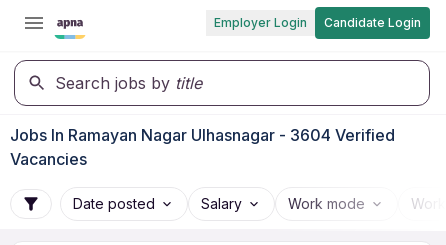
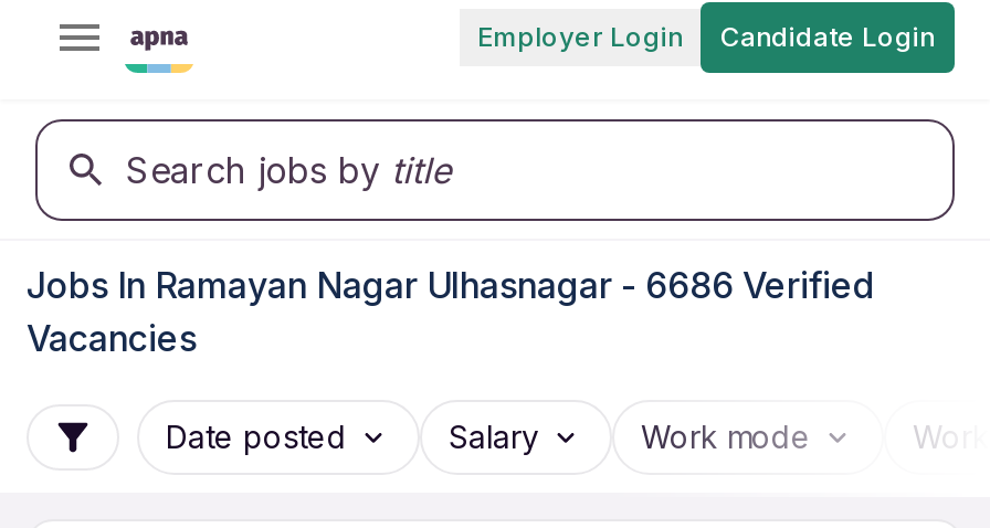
- Jobs In Ramayan Nagar Ulhasnagar - 3604 Verified
+ Jobs In Ramayan Nagar Ulhasnagar - 6686 Verified
